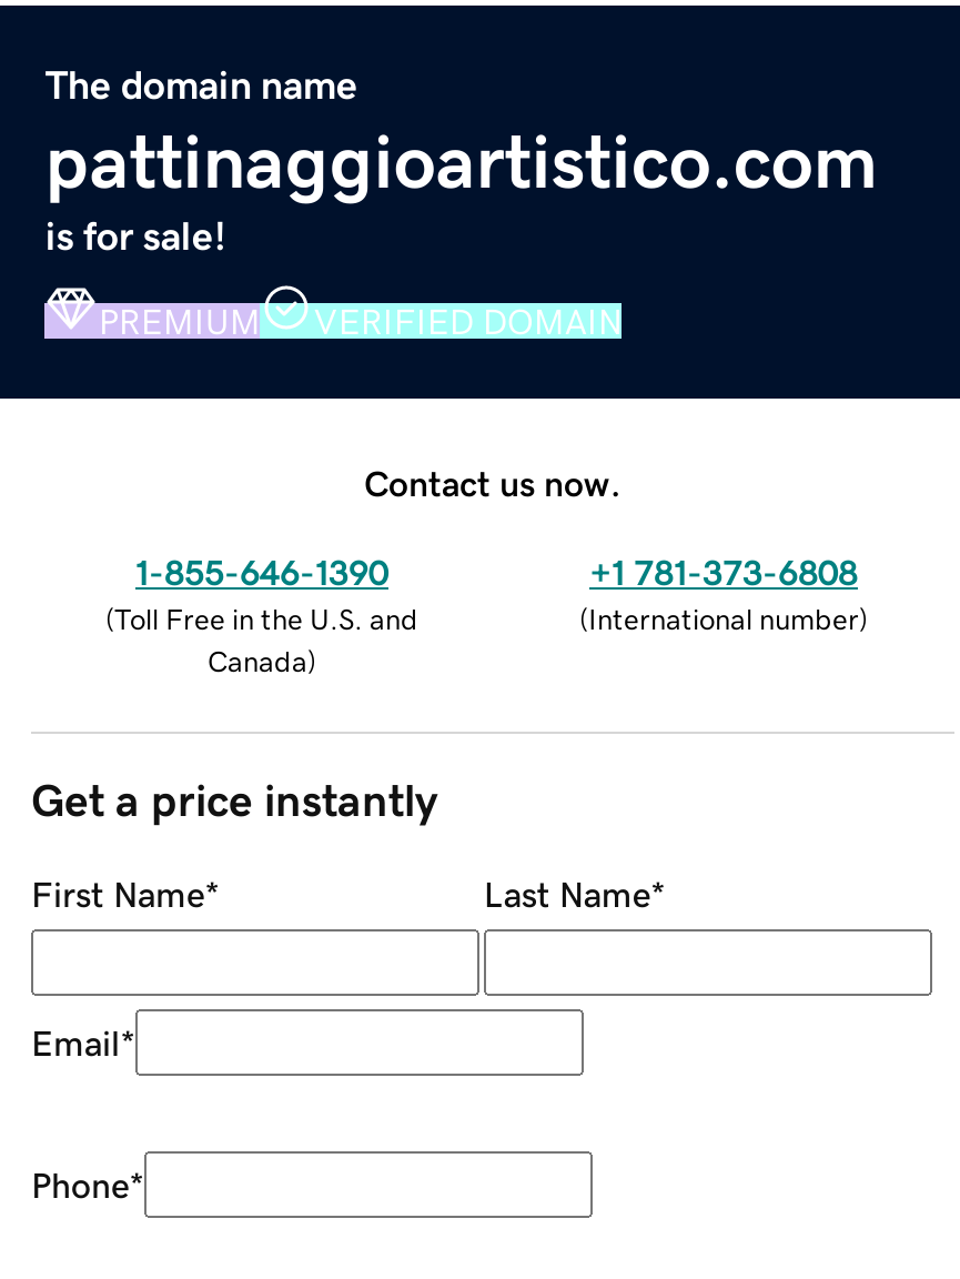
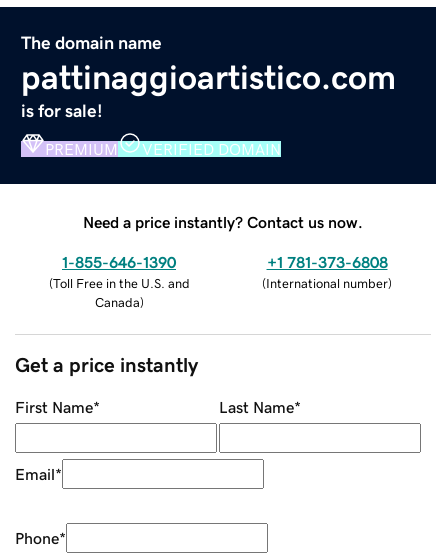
- Contact us now.
+ Need a price instantly? Contact us now.
